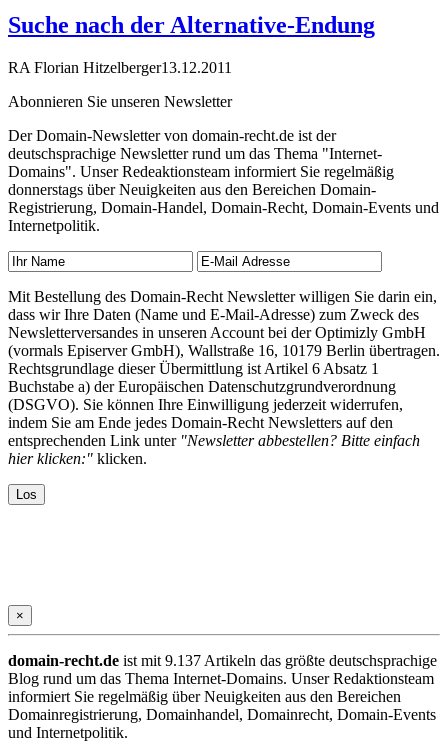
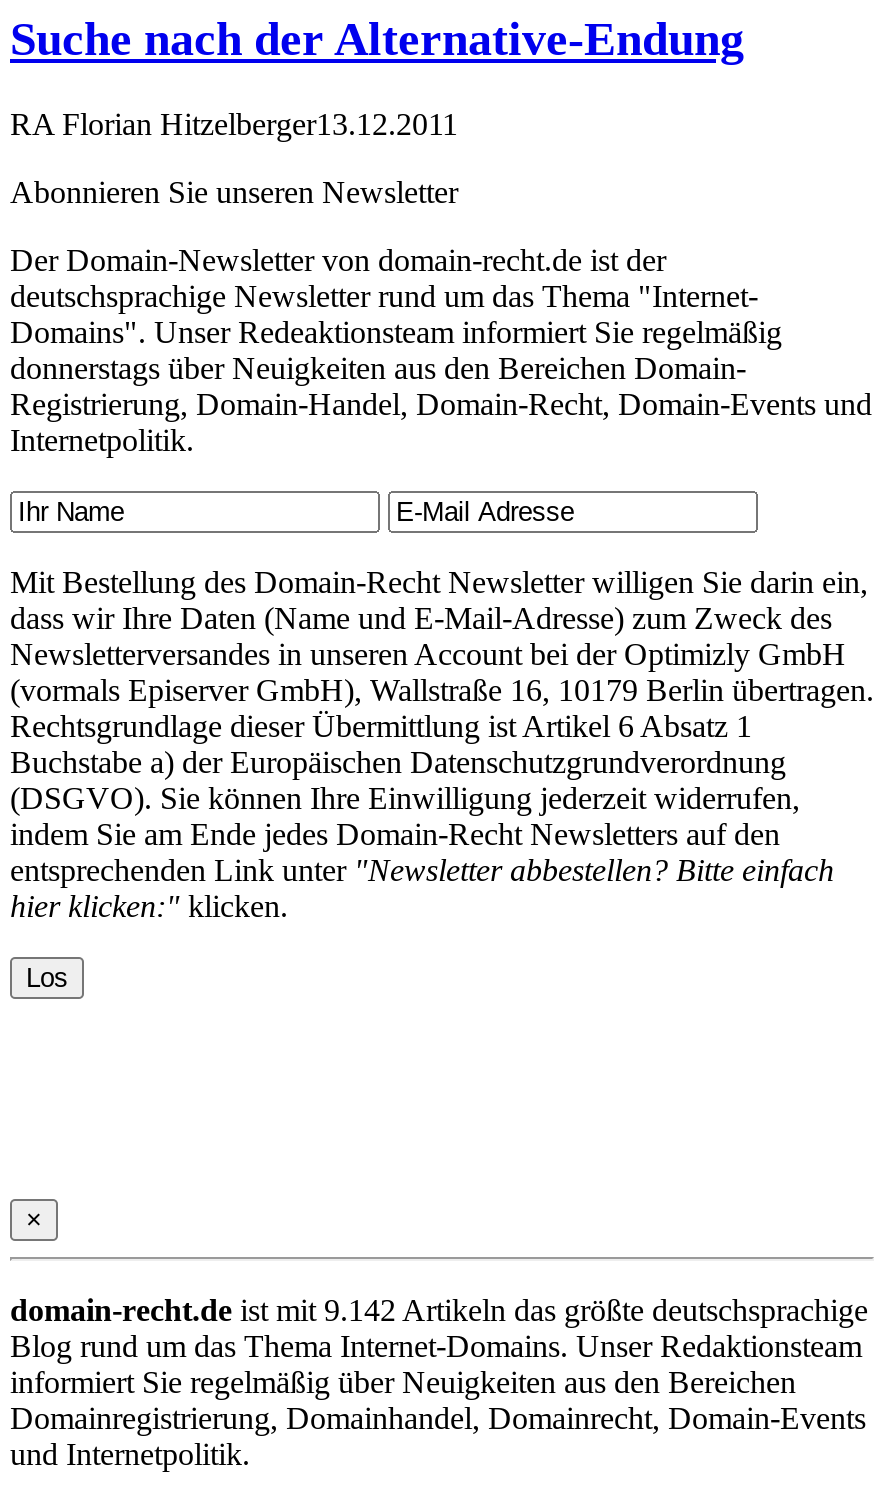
- domain-recht.de ist mit 9.137 Artikeln das größte deutschsprachige
+ domain-recht.de ist mit 9.142 Artikeln das größte deutschsprachige
